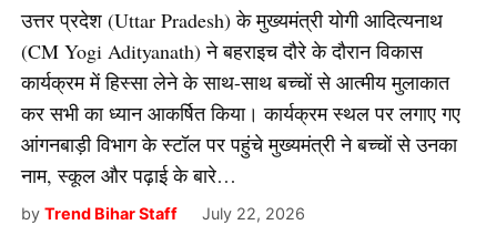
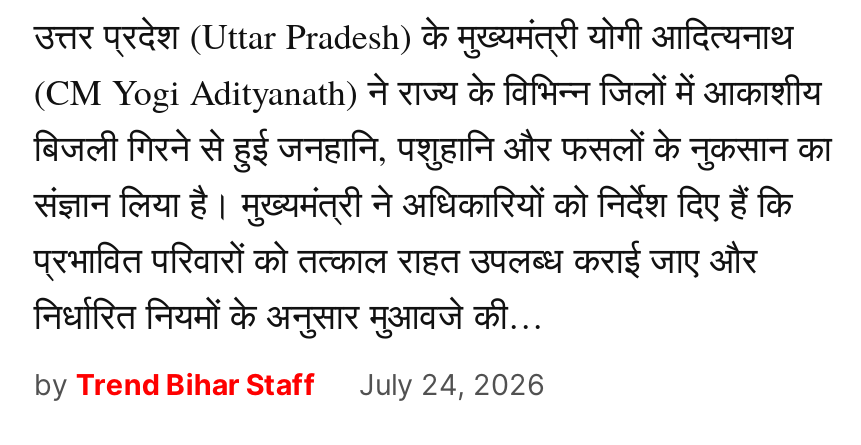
- (CM Yogi Adityanath) ने बहराइच दौरे के दौरान विकास
- कार्यक्रम में हिस्सा लेने के साथ-साथ बच्चों से आत्मीय मुलाकात
- कर सभी का ध्यान आकर्षित किया। कार्यक्रम स्थल पर लगाए गए
- आंगनबाड़ी विभाग के स्टॉल पर पहुंचे मुख्यमंत्री ने बच्चों से उनका
- नाम, स्कूल और पढ़ाई के बारे…
+ (CM Yogi Adityanath) ने राज्य के विभिन्न जिलों में आकाशीय
+ बिजली गिरने से हुई जनहानि, पशुहानि और फसलों के नुकसान का
+ संज्ञान लिया है। मुख्यमंत्री ने अधिकारियों को निर्देश दिए हैं कि
+ प्रभावित परिवारों को तत्काल राहत उपलब्ध कराई जाए और
+ निर्धारित नियमों के अनुसार मुआवजे की…

- by Trend Bihar Staff July 22, 2026
+ by Trend Bihar Staff July 24, 2026
